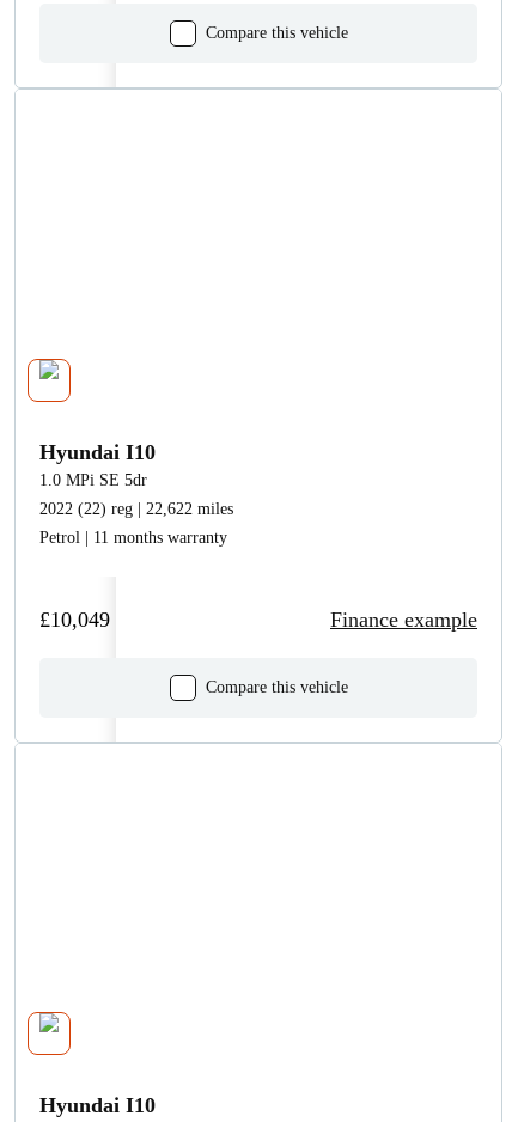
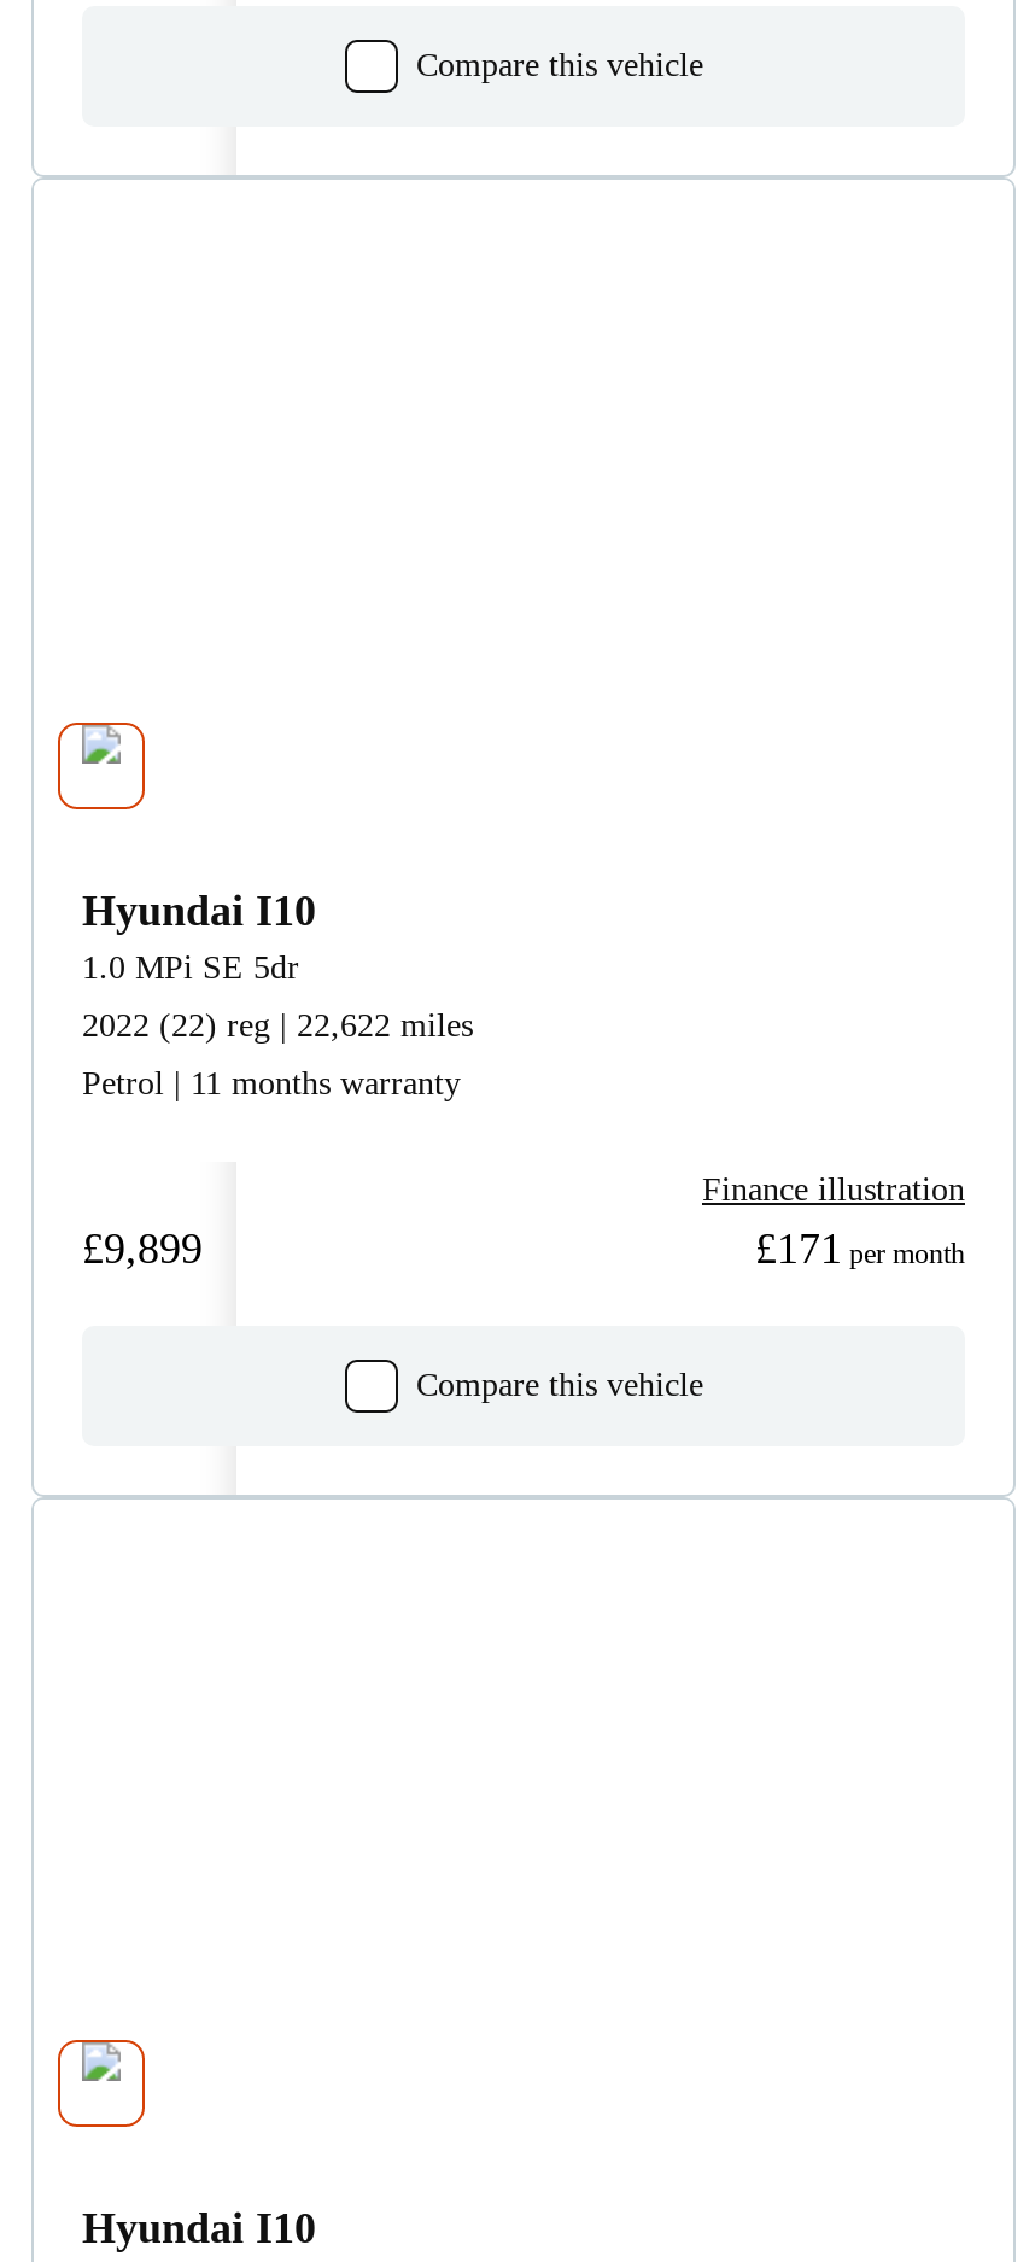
- £10,049
- Finance example
+ Finance illustration
+ £9,899
+ £171 per month
